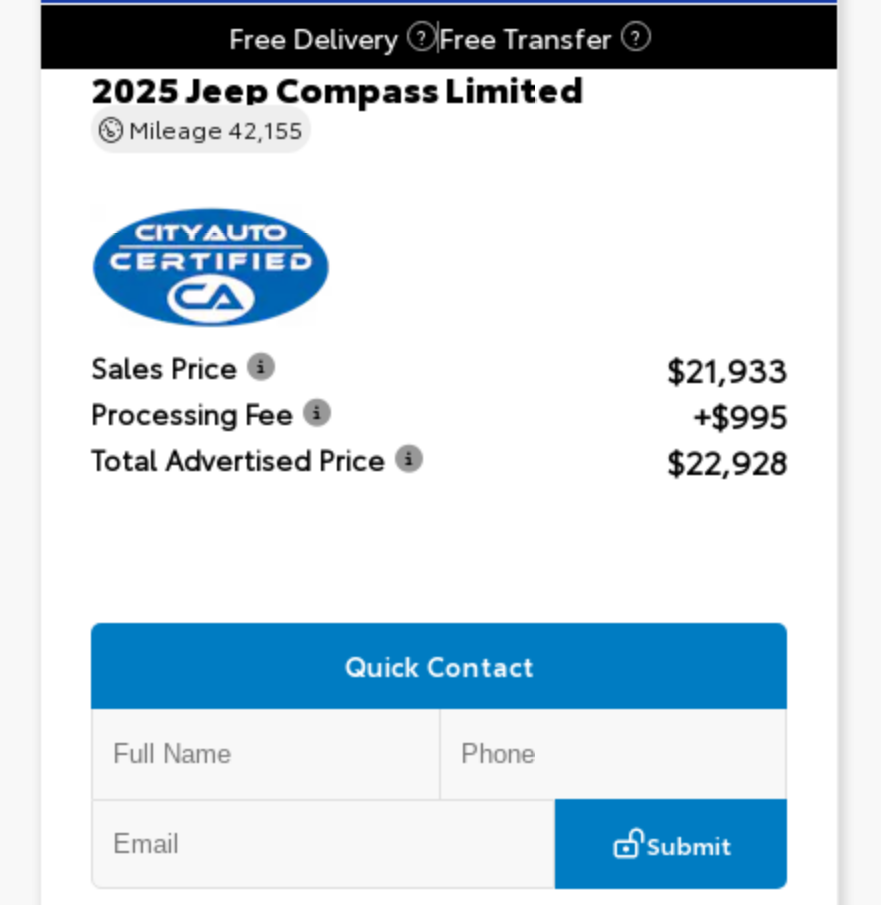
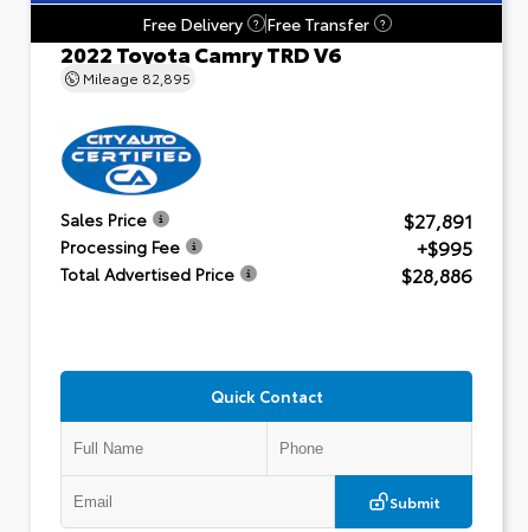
- 2025 Jeep Compass Limited
- Mileage 42,155
+ 2022 Toyota Camry TRD V6
+ Mileage 82,895

- $21,933
+ $27,891

- $22,928
+ $28,886
